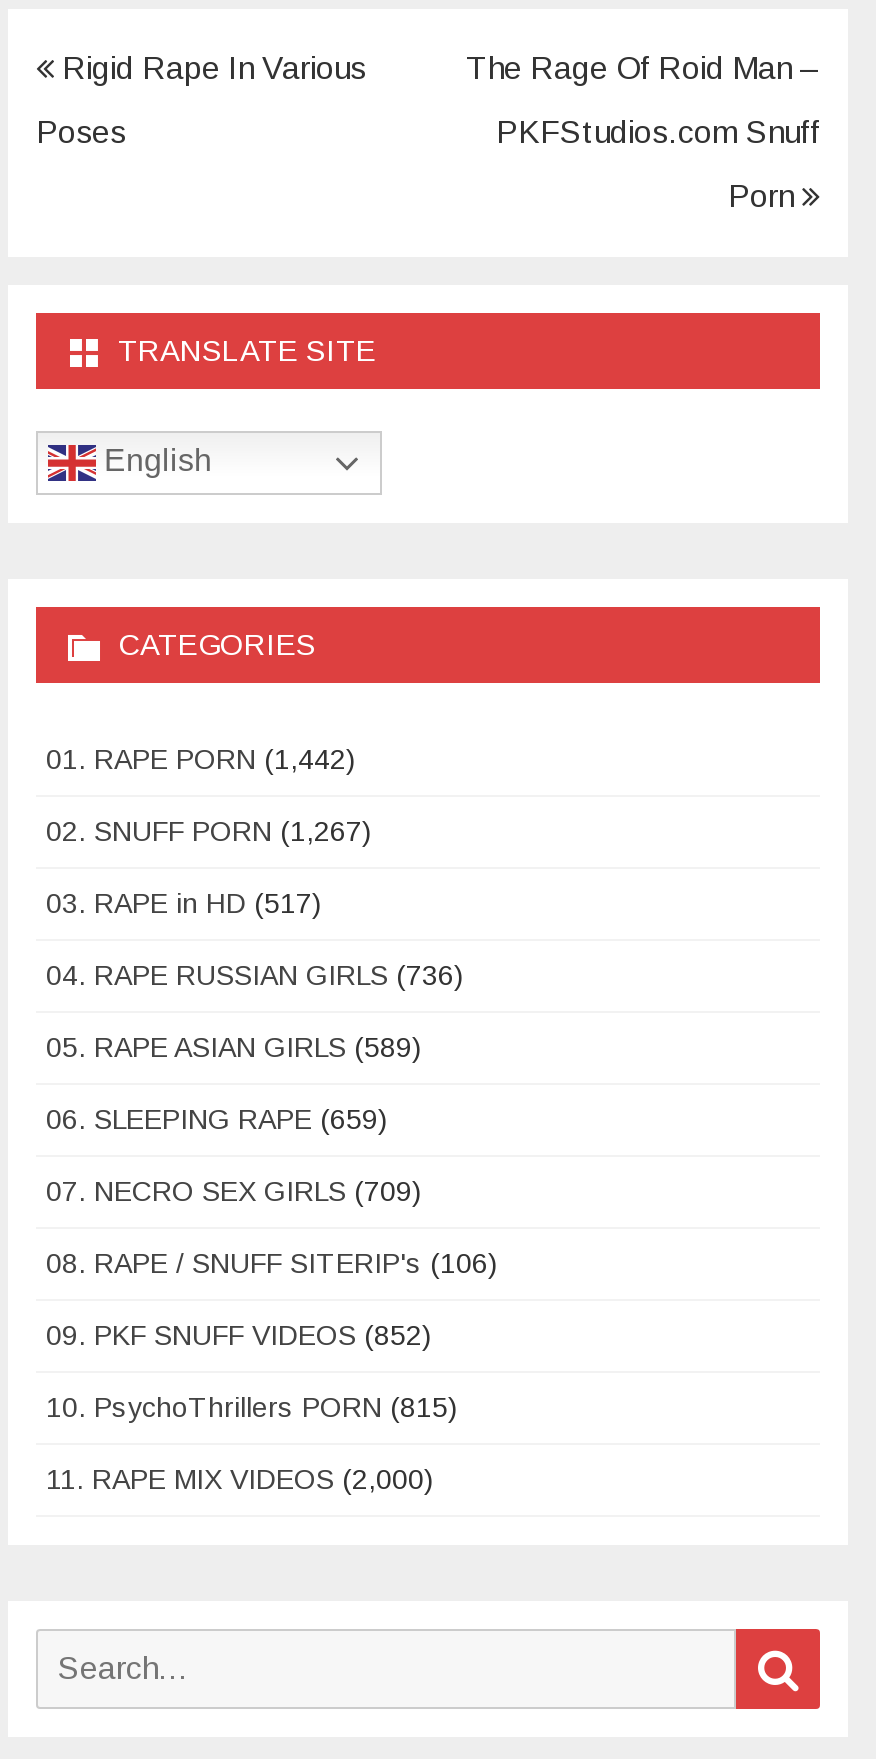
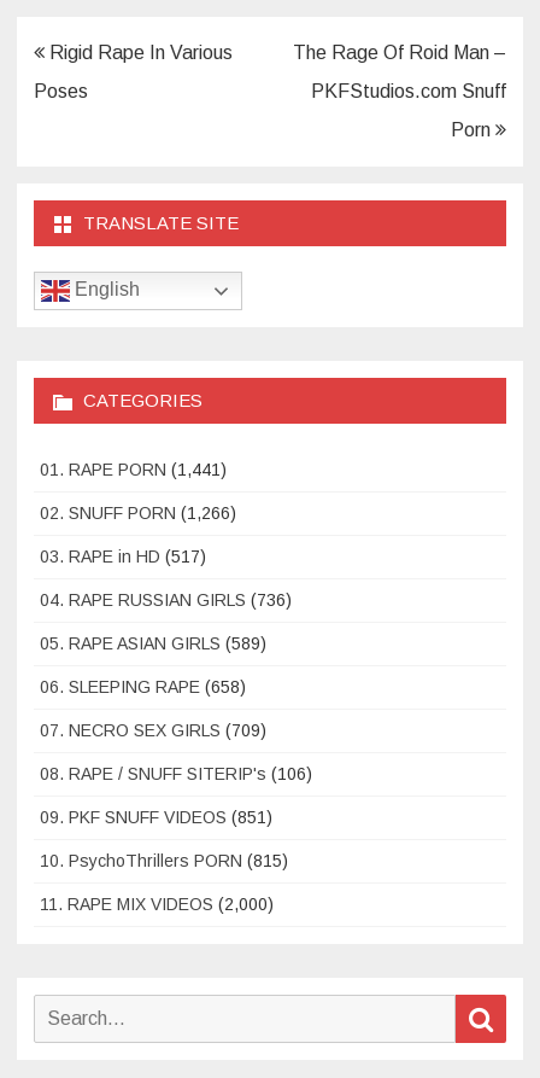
- 01. RAPE PORN (1,442)
+ 01. RAPE PORN (1,441)

- 02. SNUFF PORN (1,267)
+ 02. SNUFF PORN (1,266)

- 06. SLEEPING RAPE (659)
+ 06. SLEEPING RAPE (658)

- 09. PKF SNUFF VIDEOS (852)
+ 09. PKF SNUFF VIDEOS (851)
